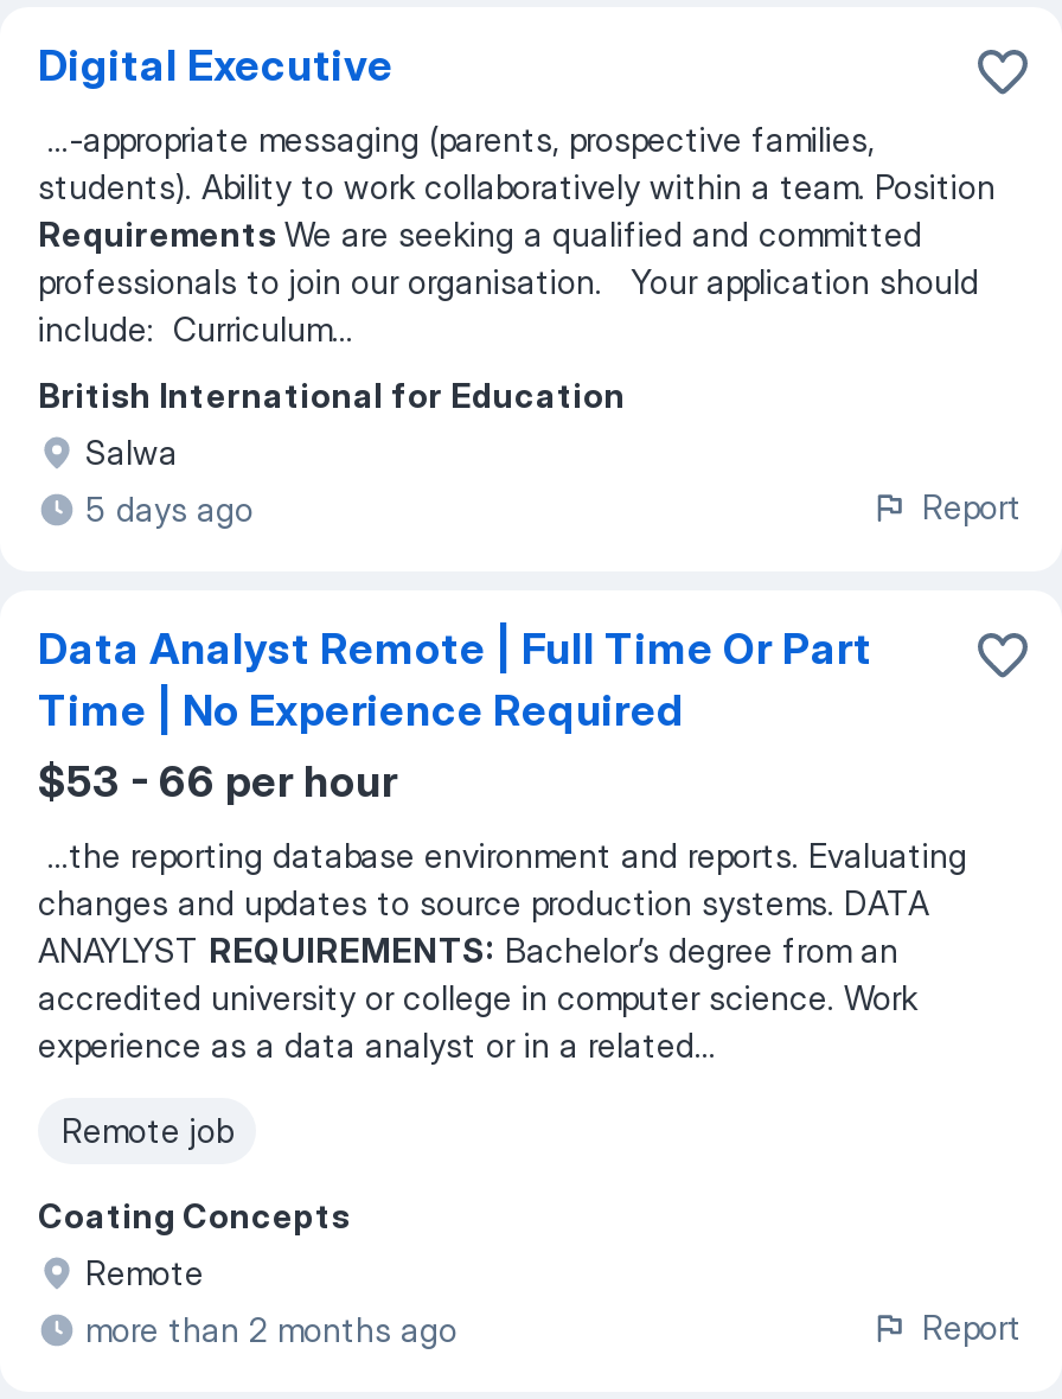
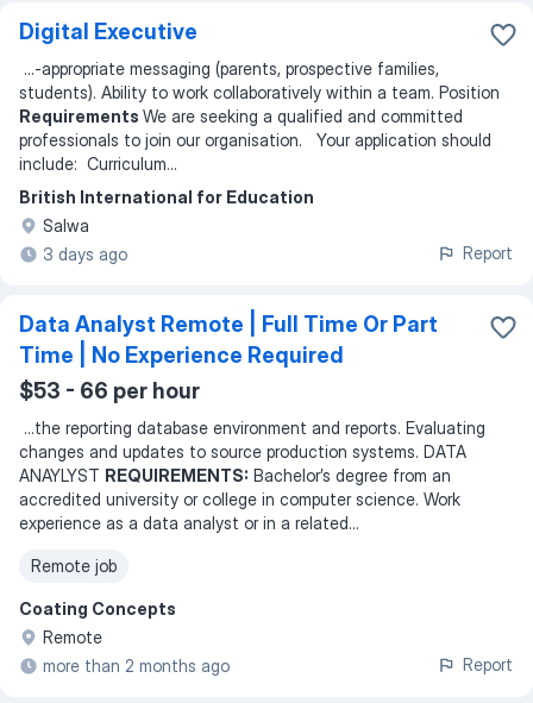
- 5 days ago
+ 3 days ago
